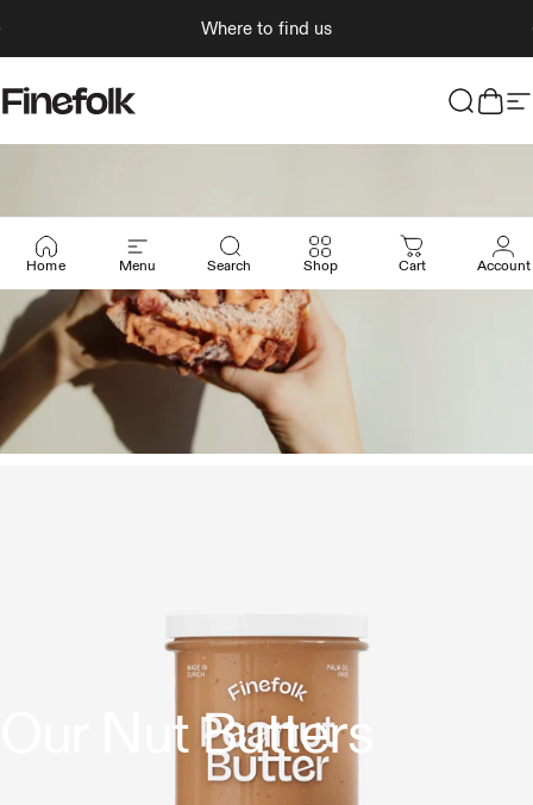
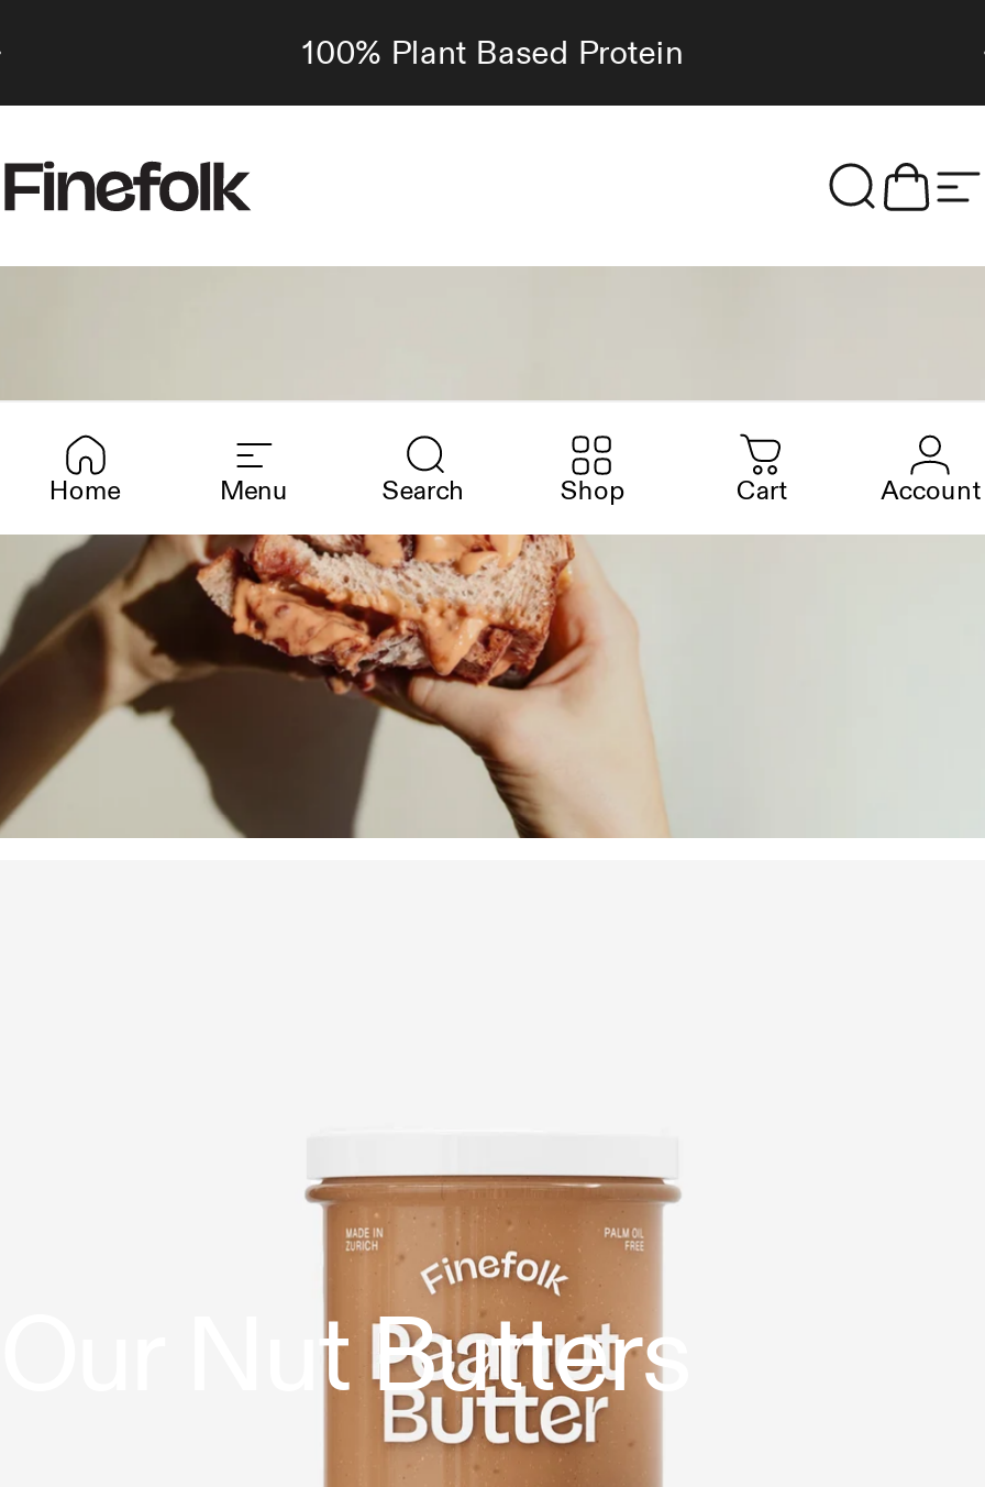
- Where to find us
+ 100% Plant Based Protein
